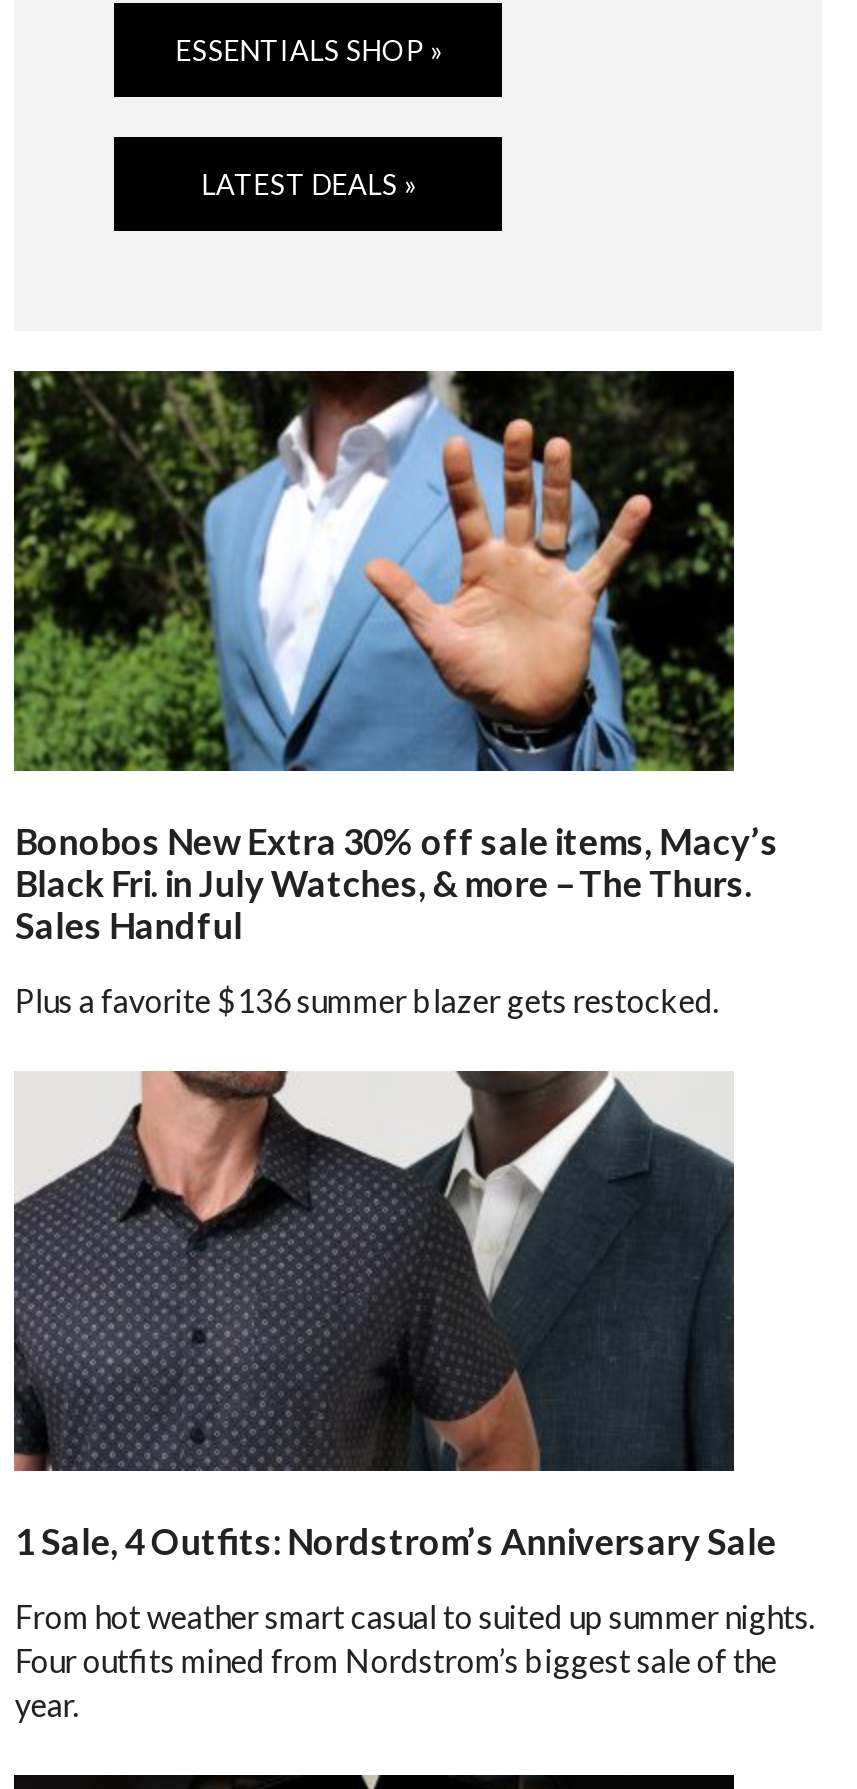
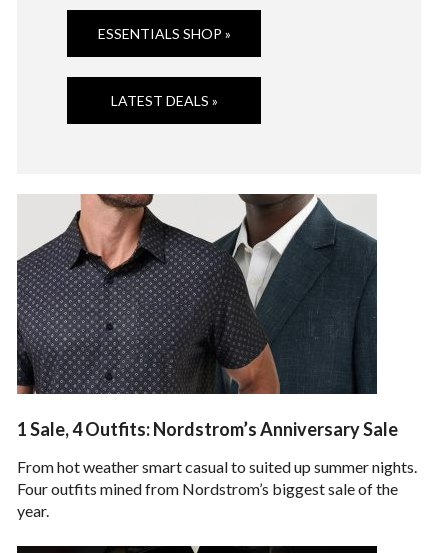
- [image]
- Bonobos New Extra 30% off sale items, Macy’s
- Black Fri. in July Watches, & more – The Thurs.
- Sales Handful
- Plus a favorite $136 summer blazer gets restocked.
